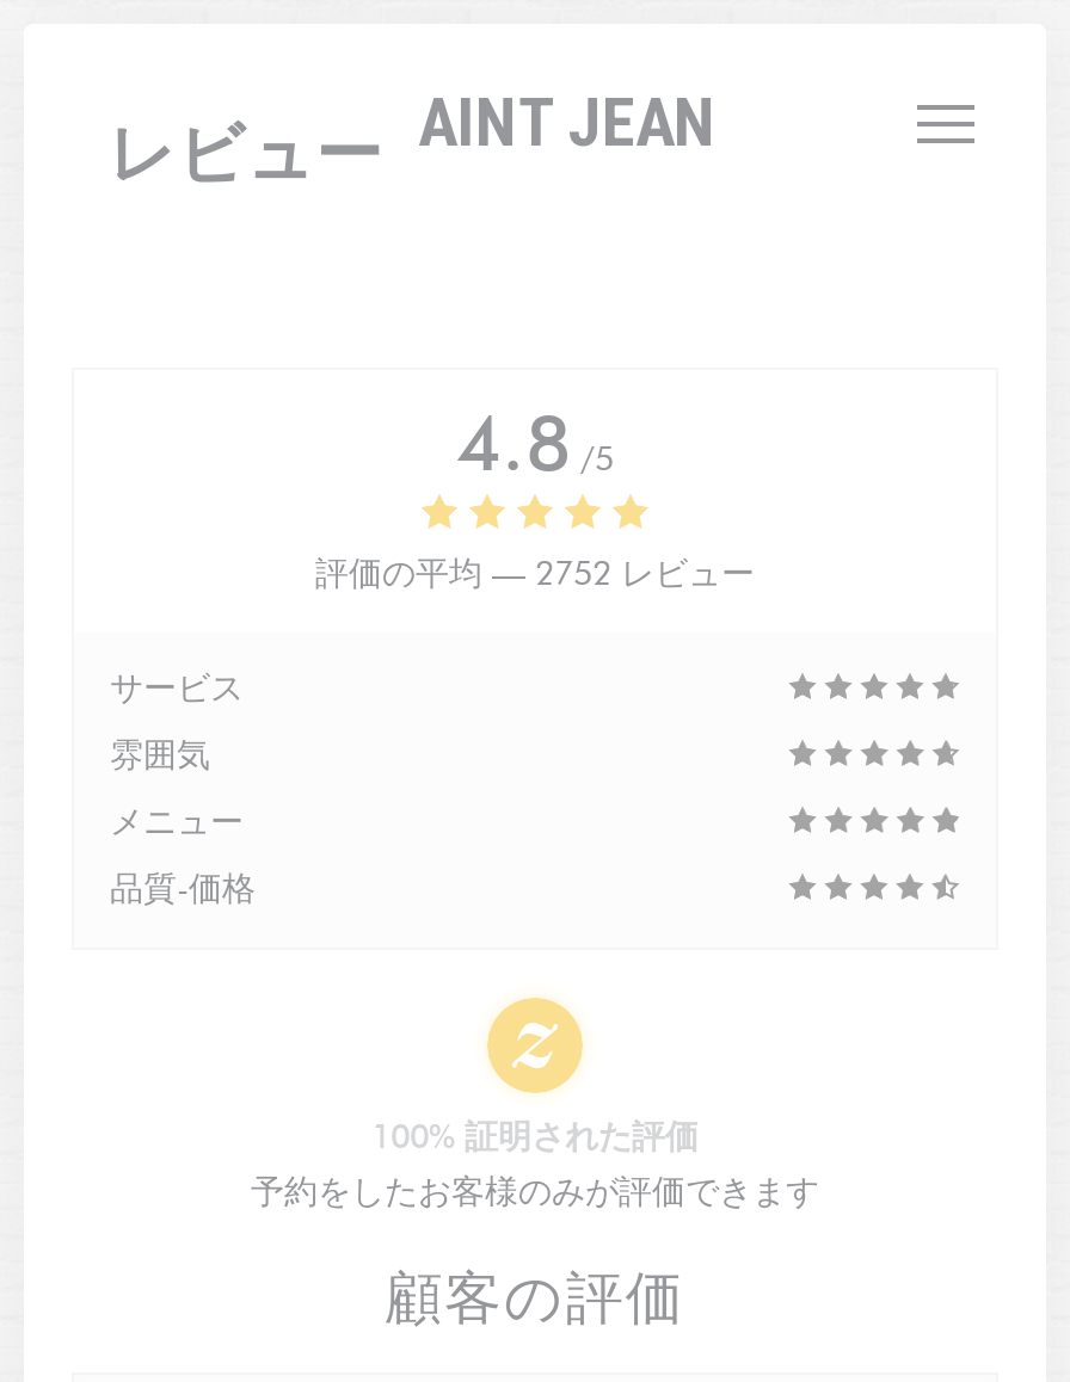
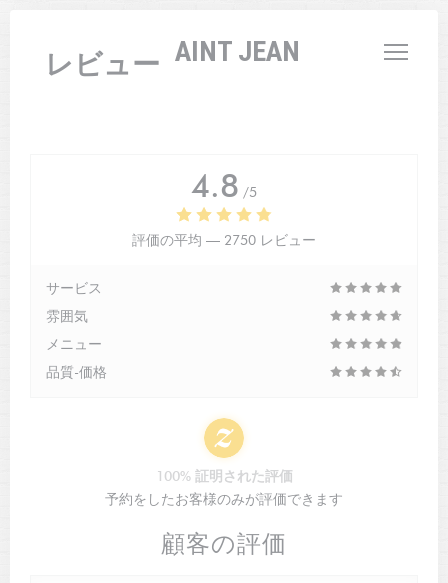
- 評価の平均 — 2752 レビュー
+ 評価の平均 — 2750 レビュー
